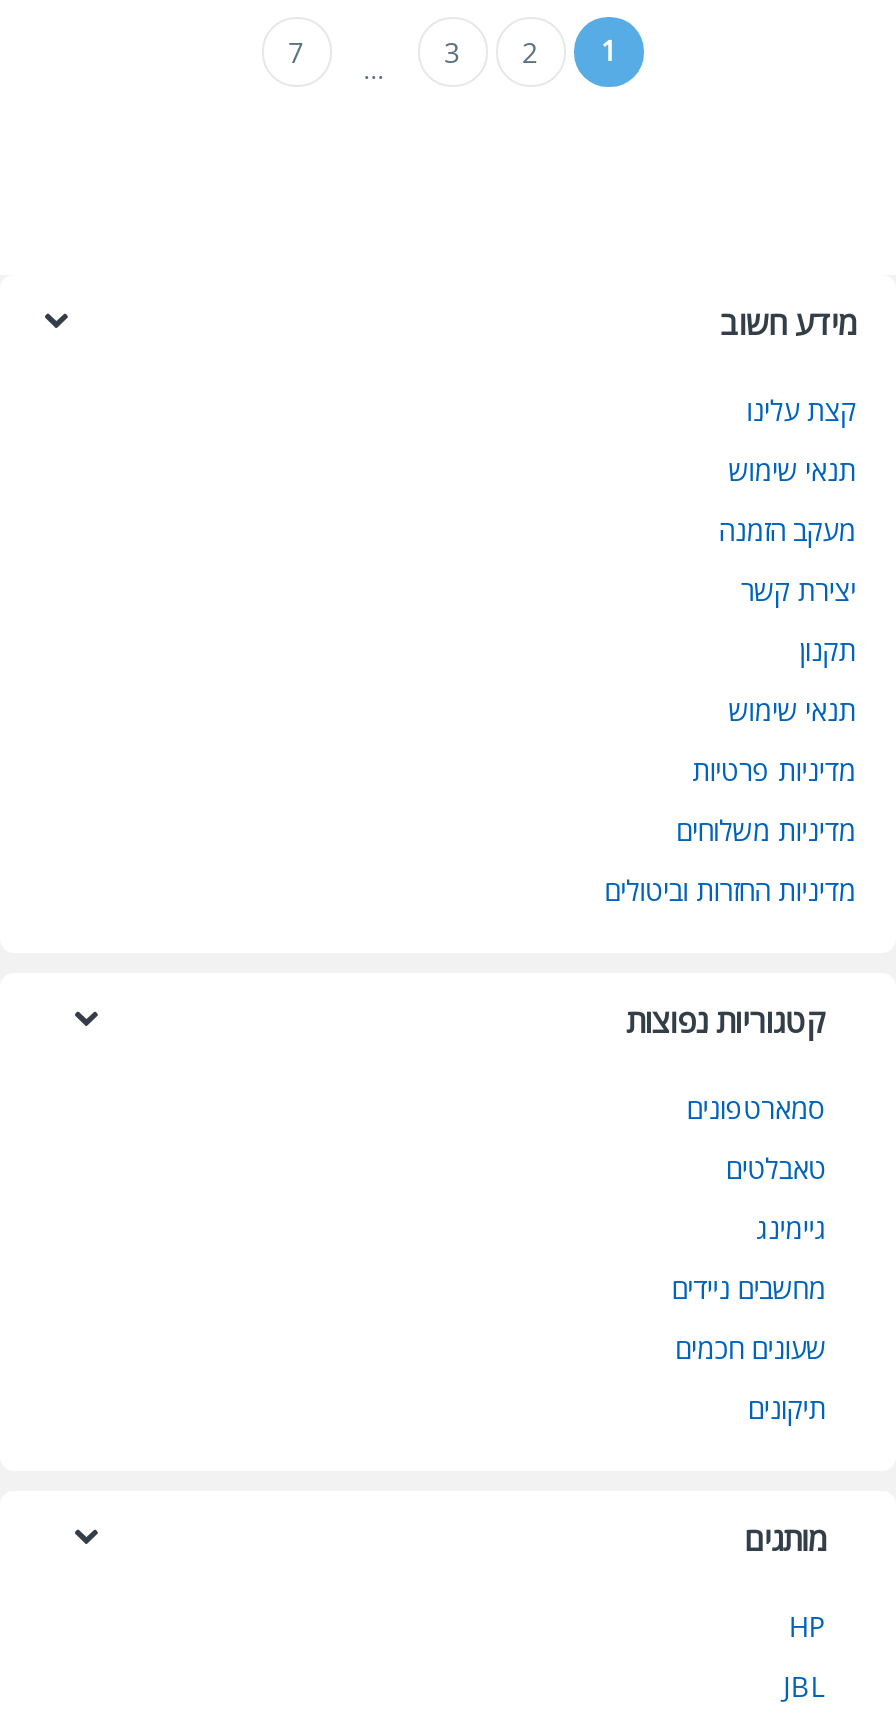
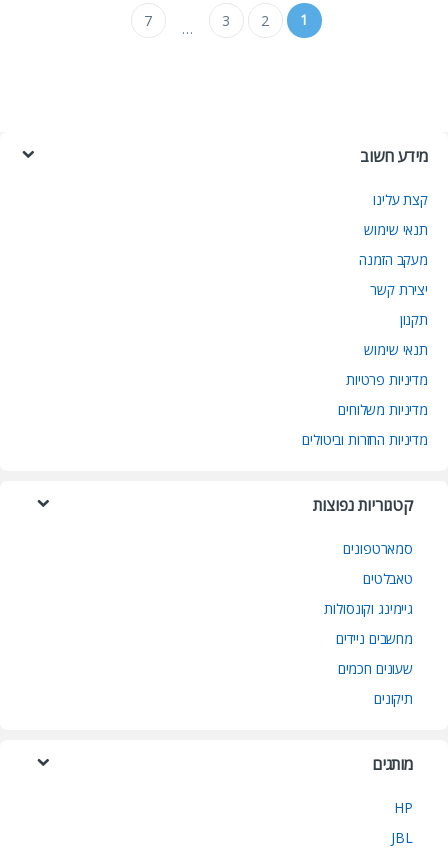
- גיימינג
+ גיימינג וקונסולות
